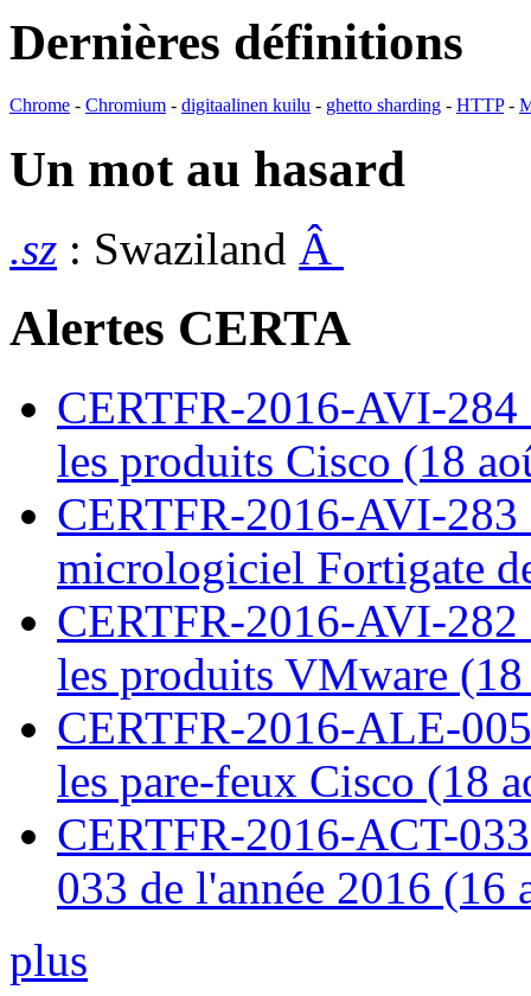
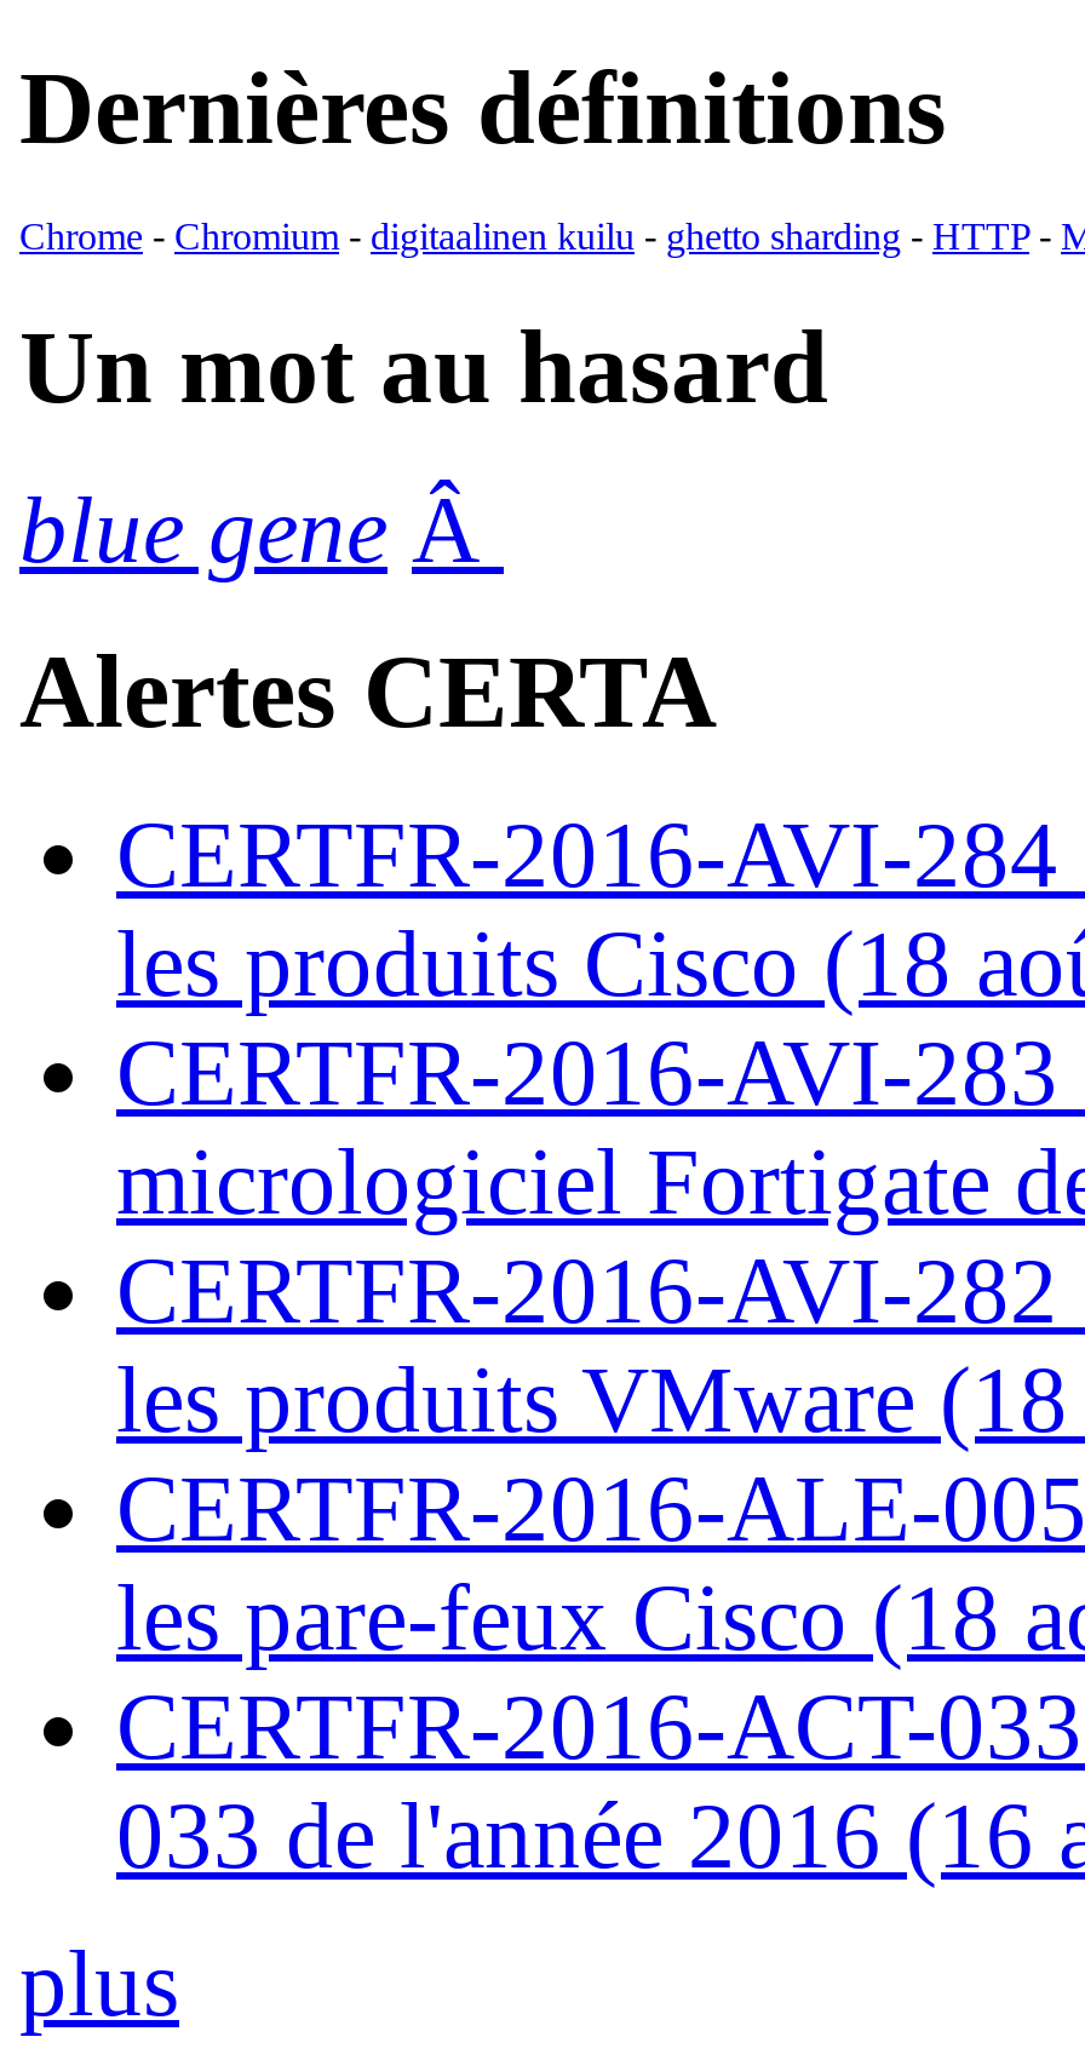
- .sz: Swaziland Â
+ blue gene Â
